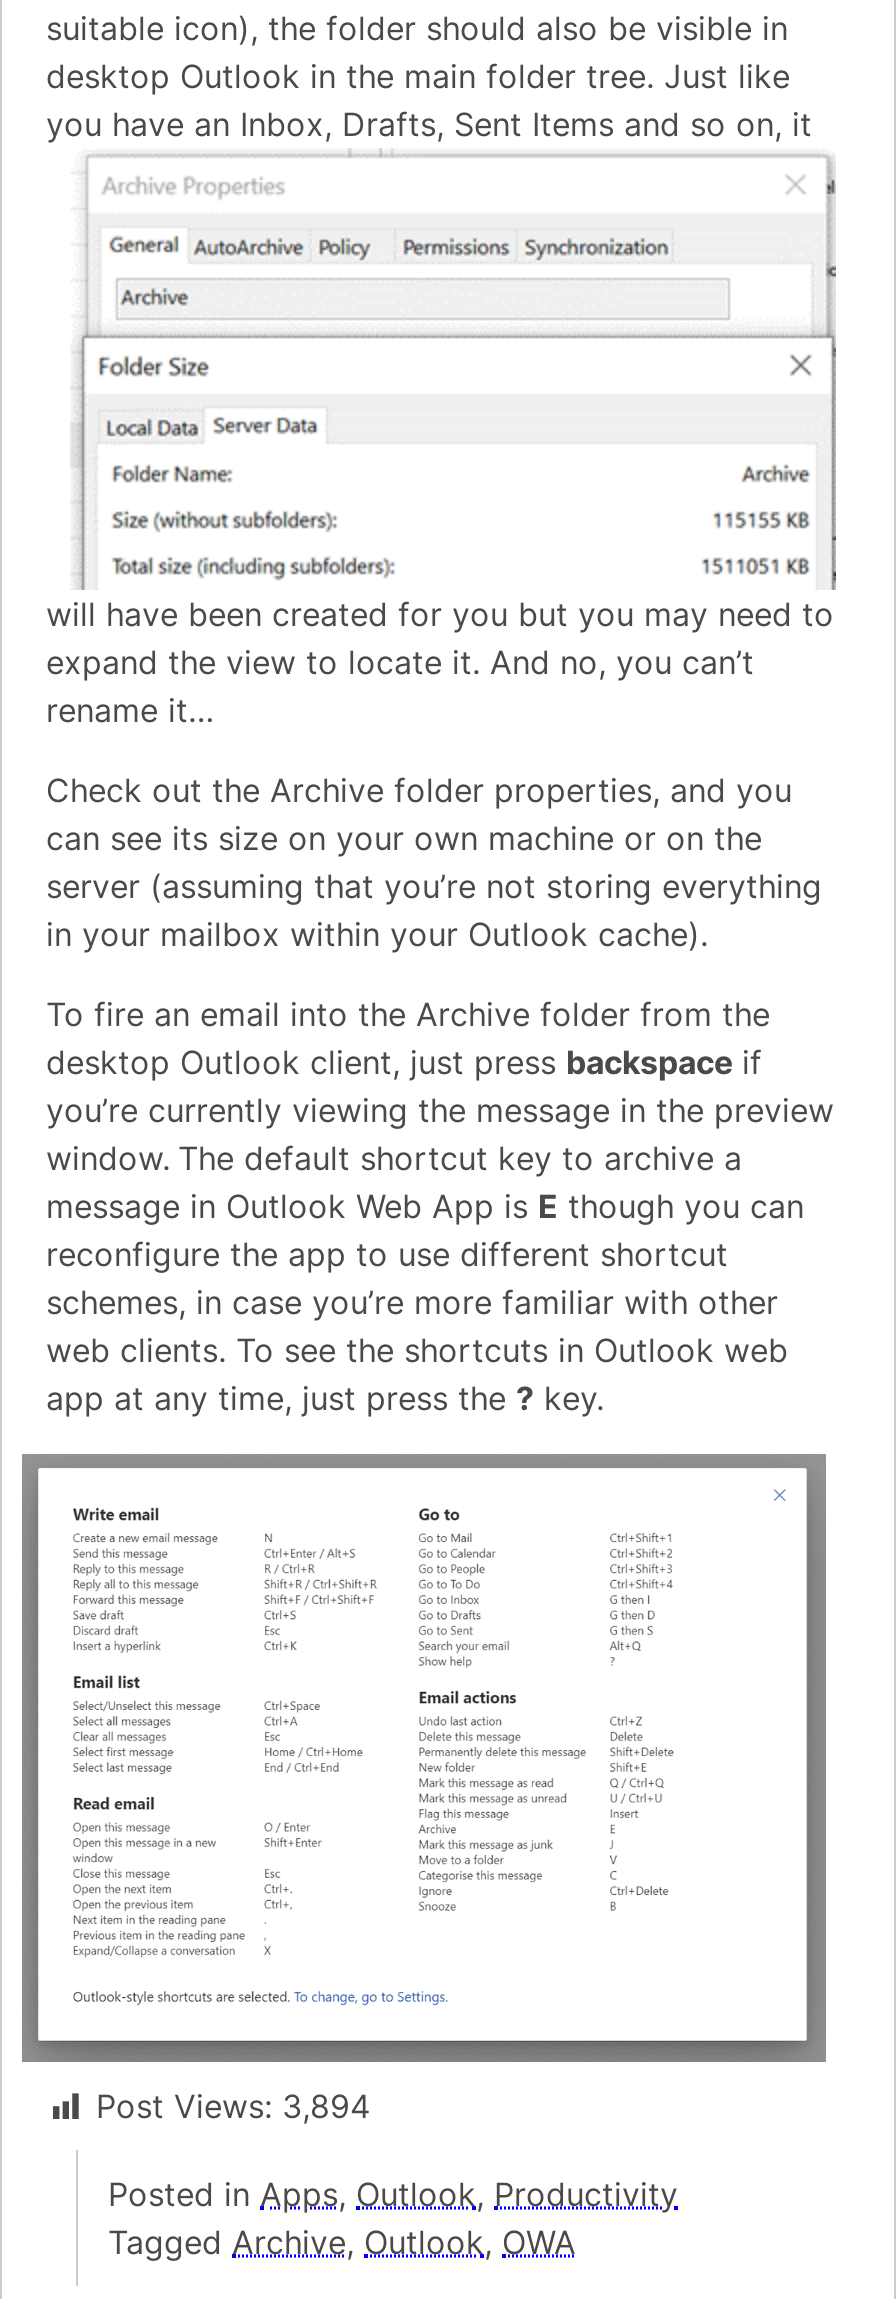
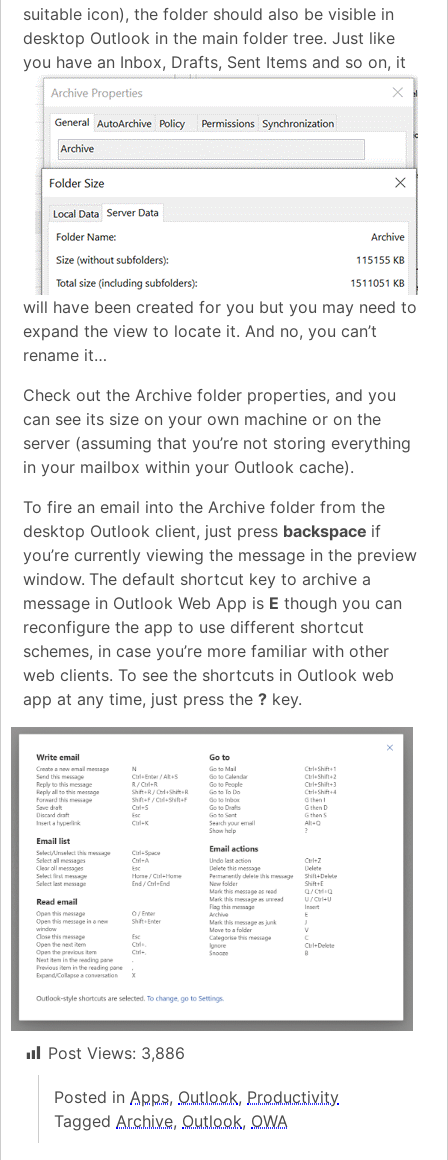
- Post Views: 3,894
+ Post Views: 3,886
